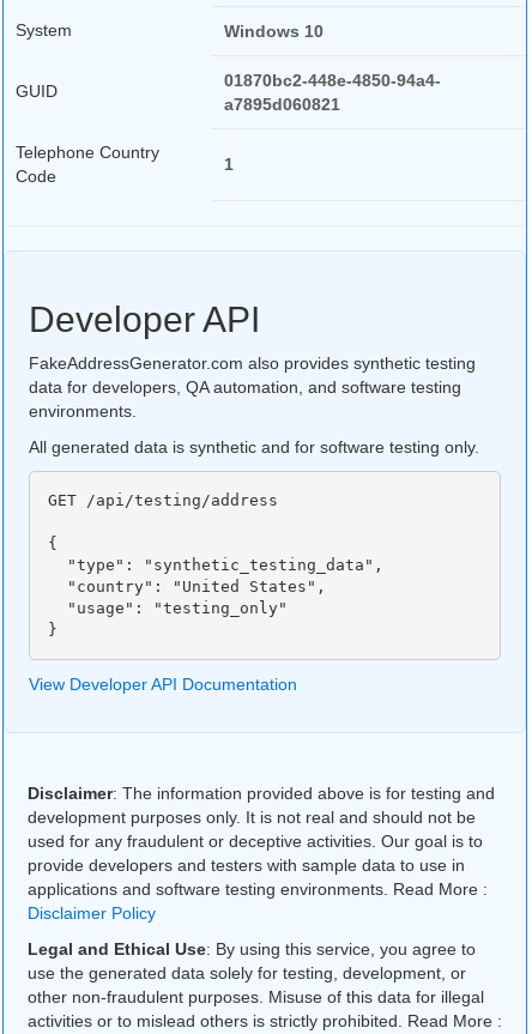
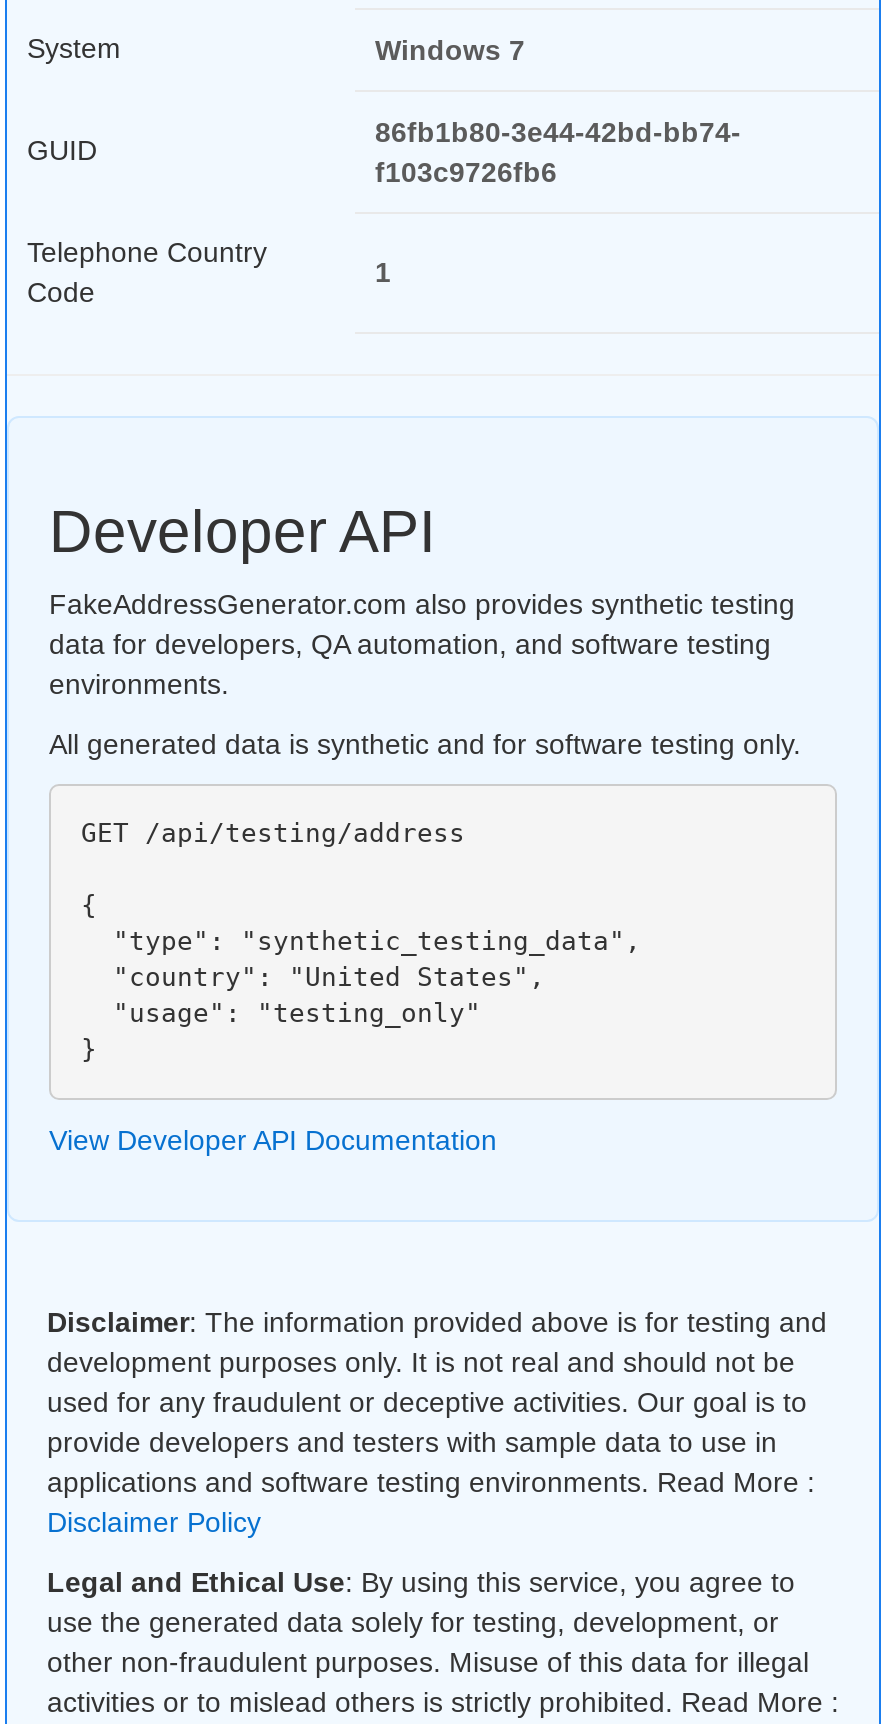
- Windows 10
+ Windows 7

- 01870bc2-448e-4850-94a4-
- a7895d060821
+ 86fb1b80-3e44-42bd-bb74-
+ f103c9726fb6
